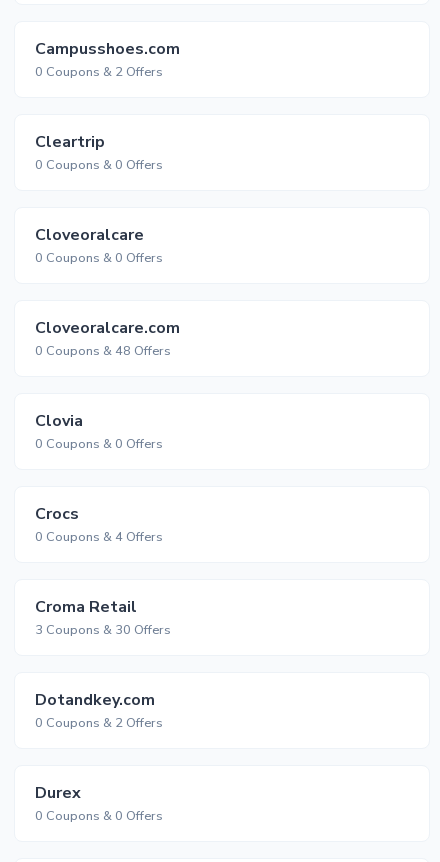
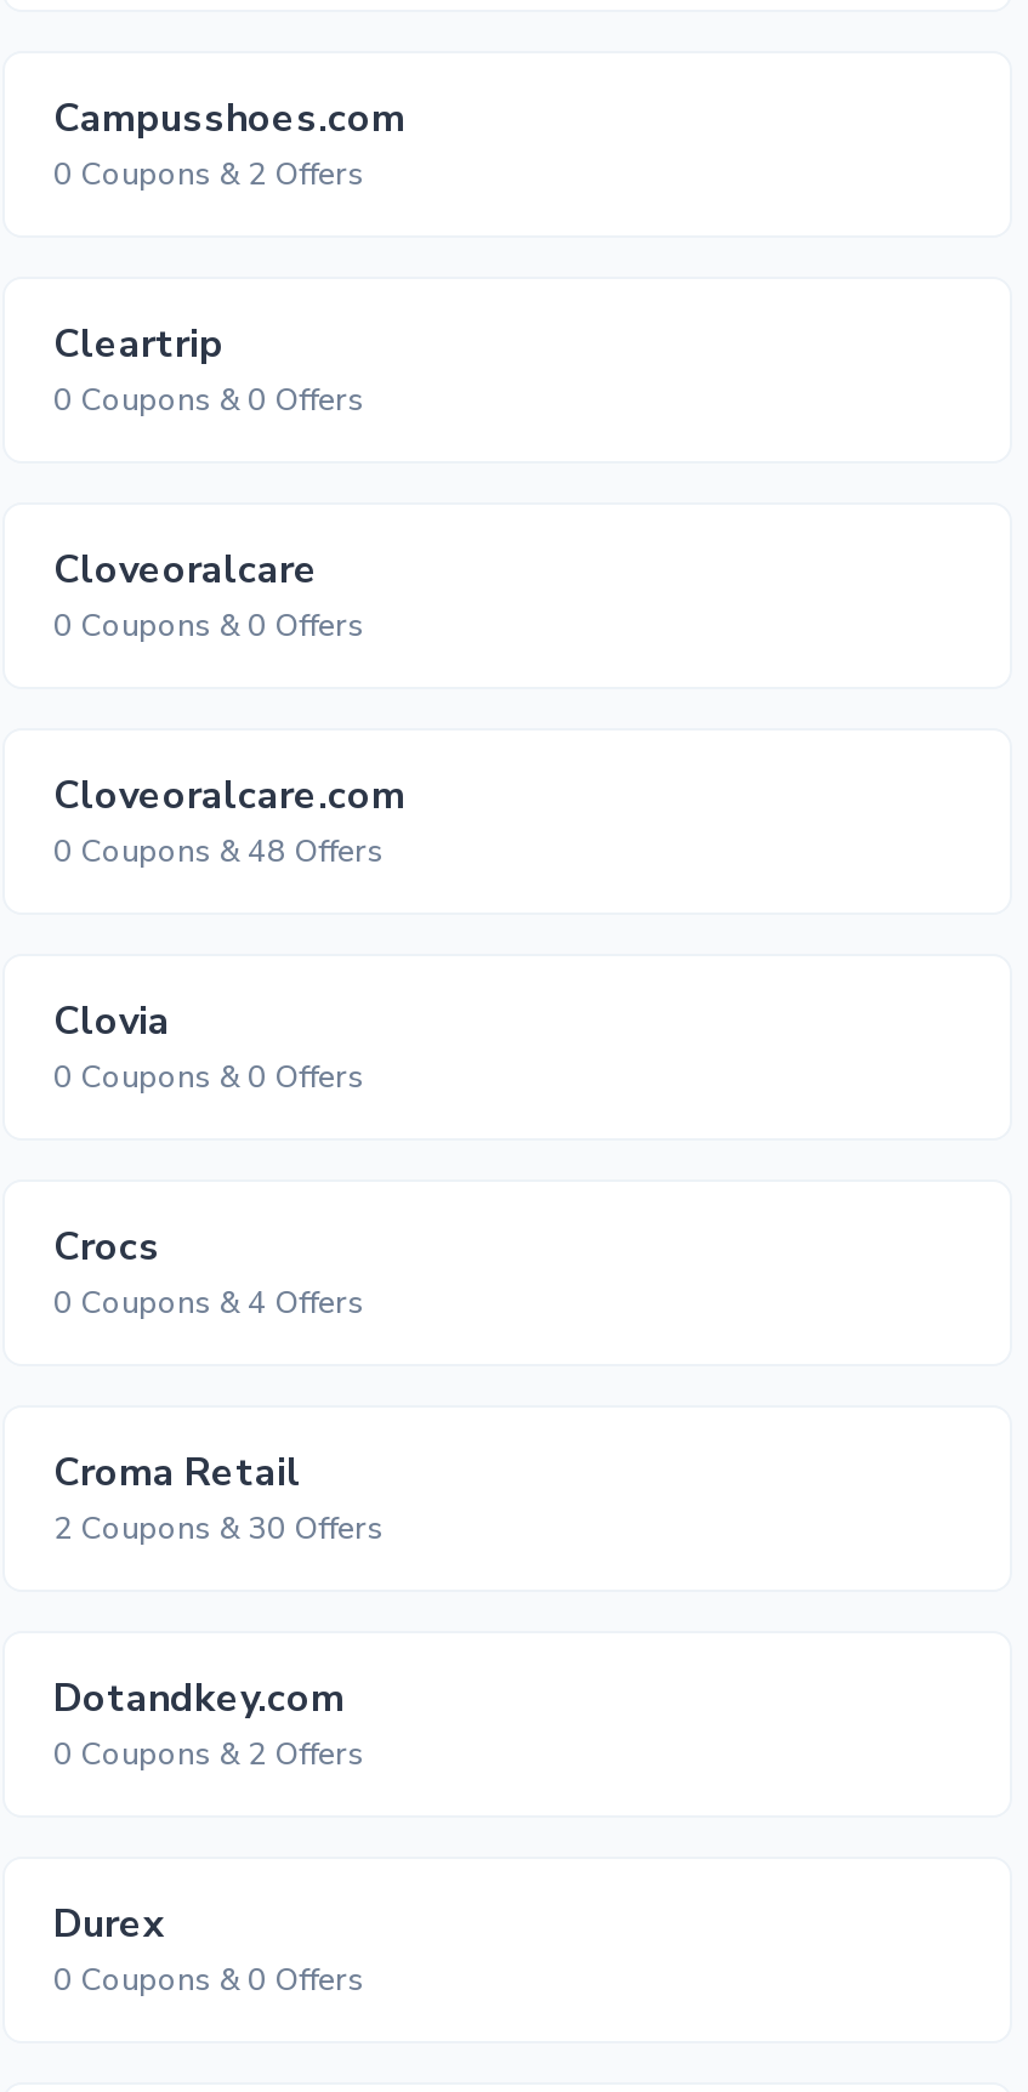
- 3 Coupons & 30 Offers
+ 2 Coupons & 30 Offers
